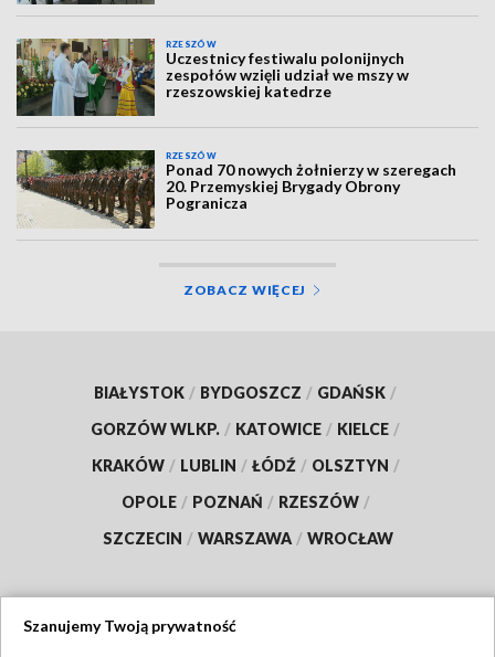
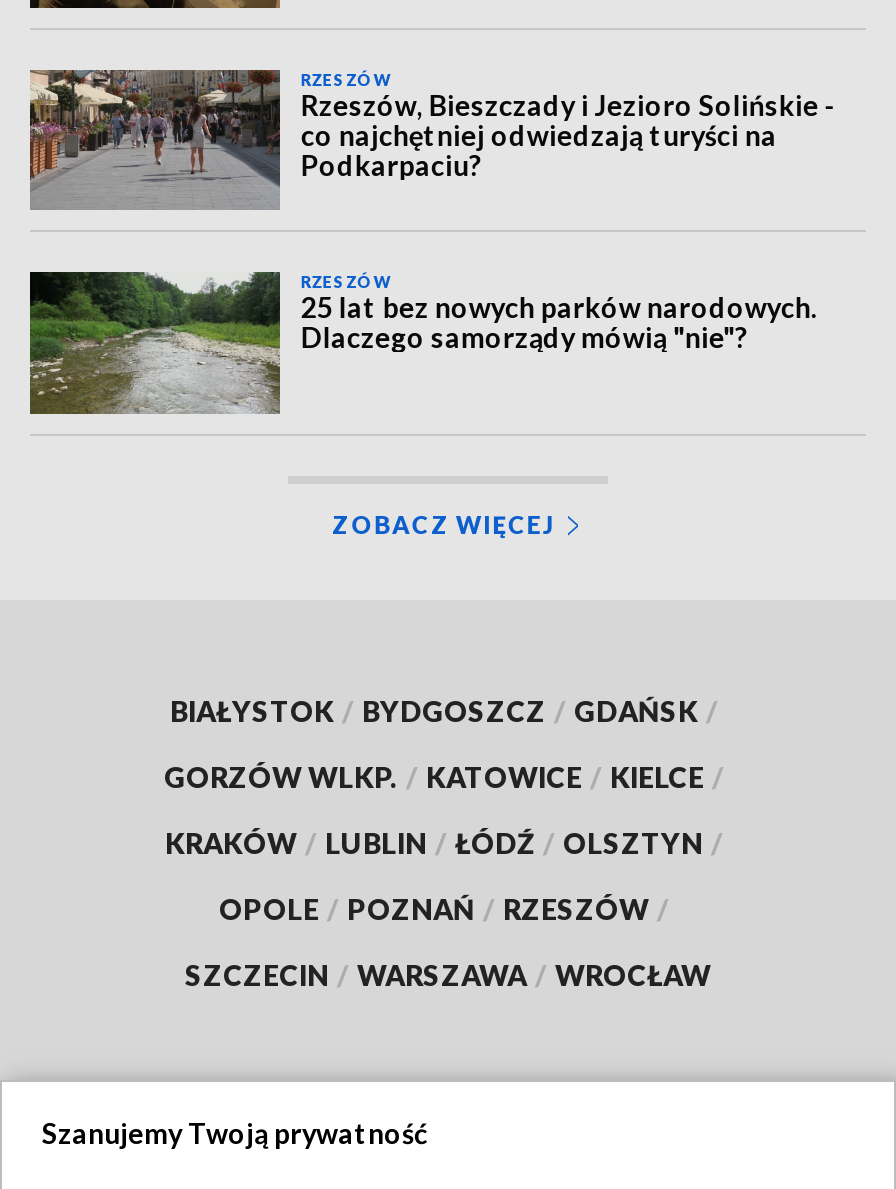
- [image]
- Uczestnicy festiwalu polonijnych
- zespołów wzięli udział we mszy w
- rzeszowskiej katedrze
+ [image]
+ Rzeszów, Bieszczady i Jezioro Solińskie -
+ co najchętniej odwiedzają turyści na
+ Podkarpaciu?

- [image]
- Ponad 70 nowych żołnierzy w szeregach
- 20. Przemyskiej Brygady Obrony
- Pogranicza
+ [image]
+ 25 lat bez nowych parków narodowych.
+ Dlaczego samorządy mówią "nie"?
